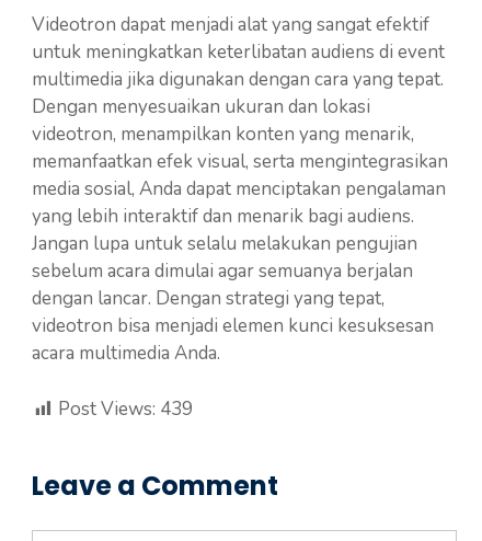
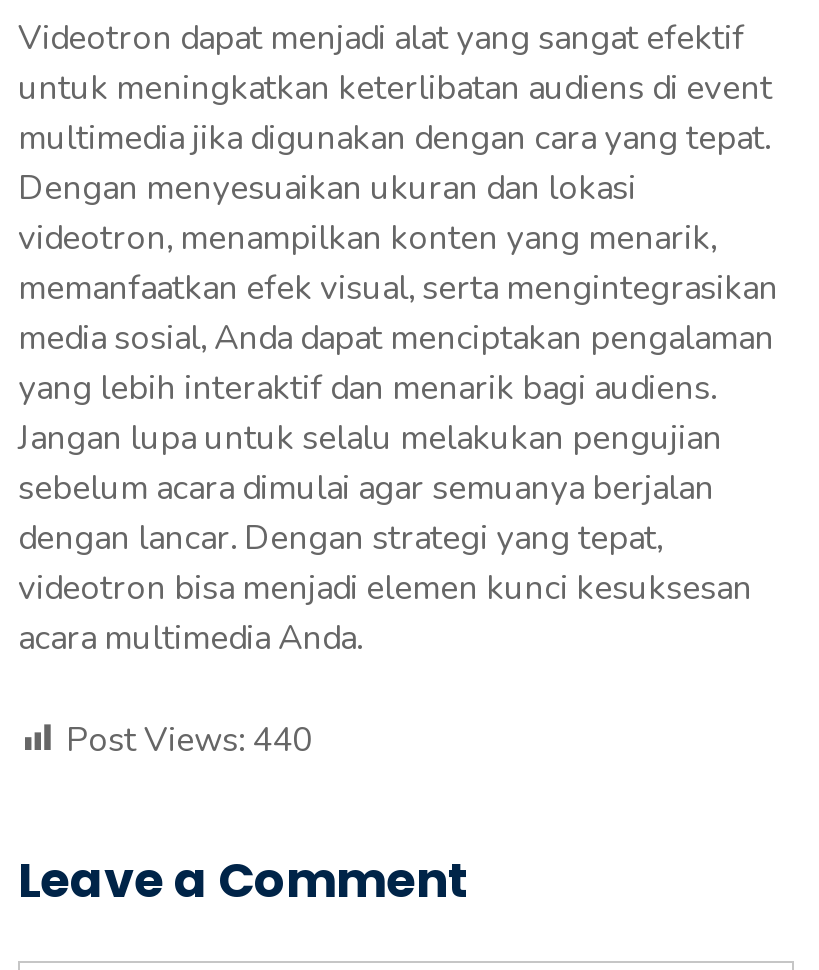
- Post Views: 439
+ Post Views: 440
